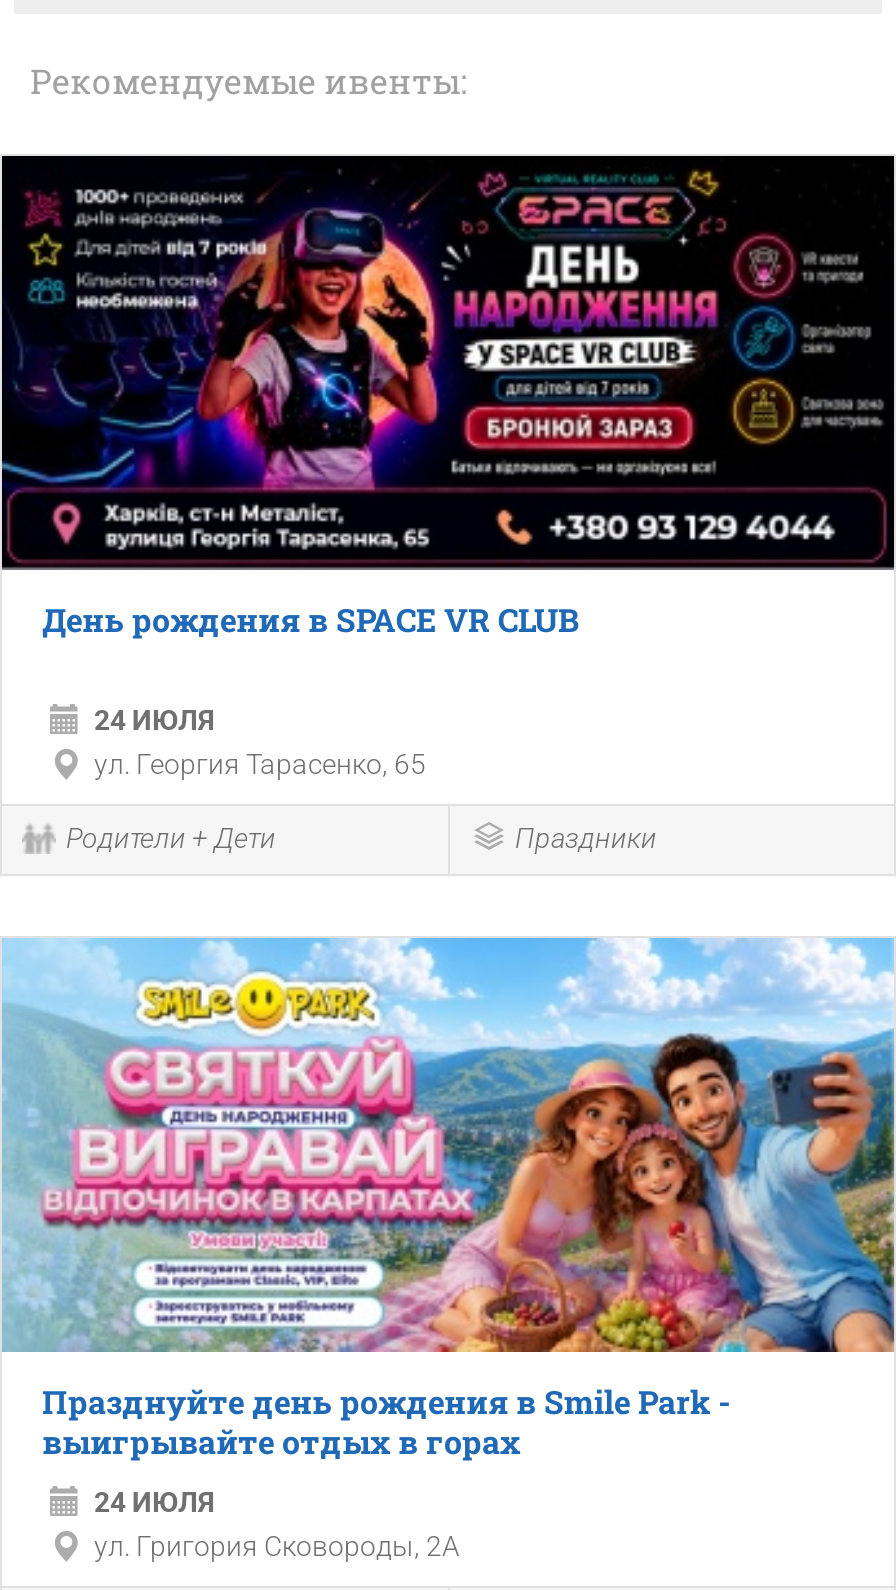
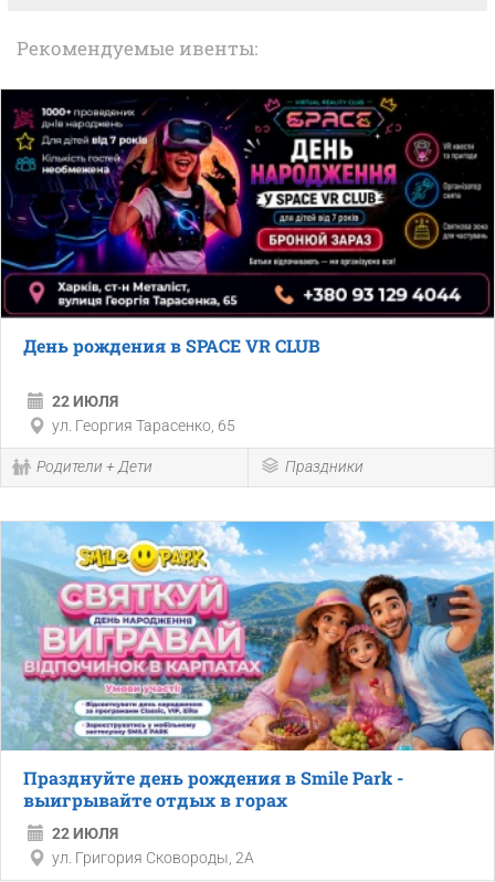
- 24 ИЮЛЯ
+ 22 ИЮЛЯ

- 24 ИЮЛЯ
+ 22 ИЮЛЯ
